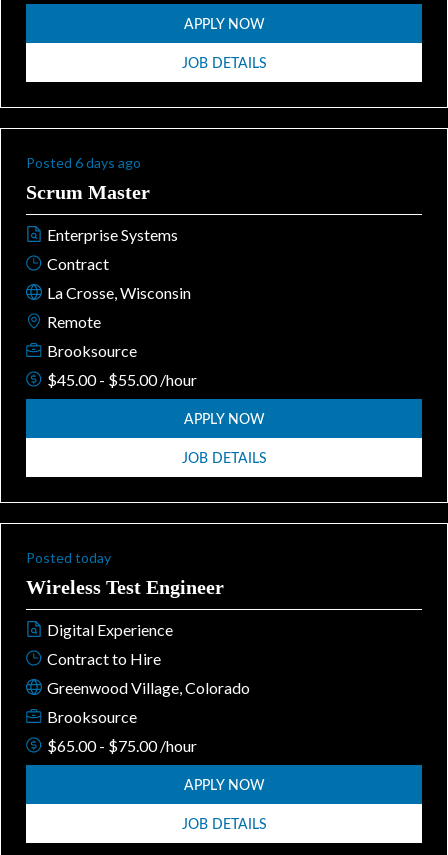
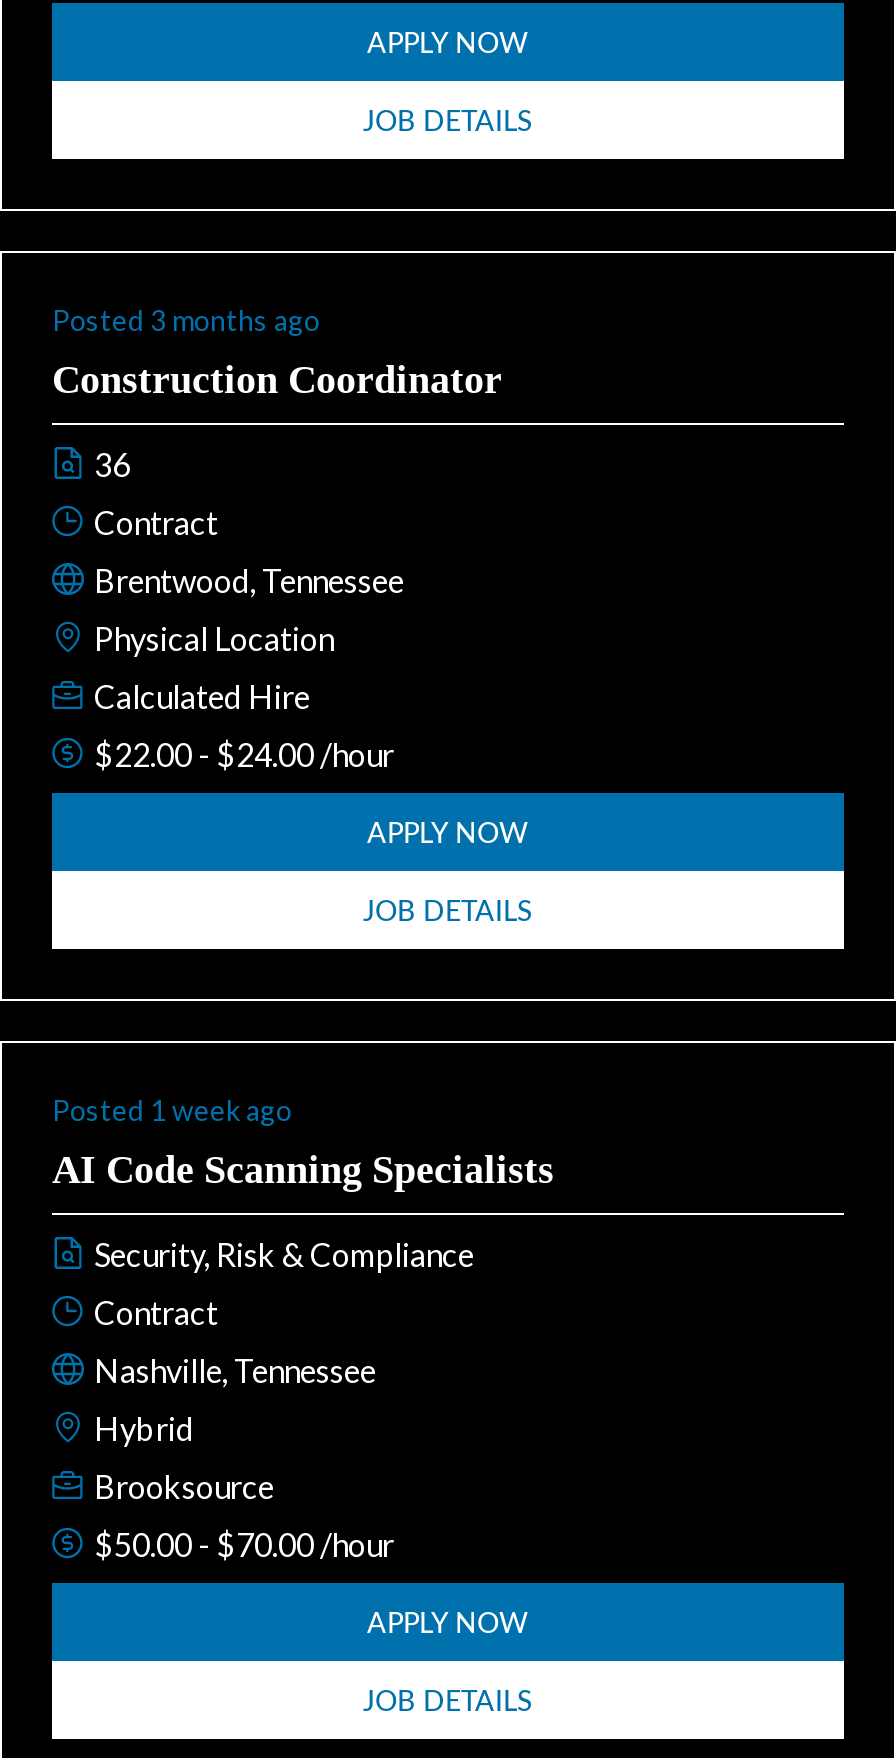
- Posted 6 days ago
+ Posted 3 months ago

- Scrum Master
+ Construction Coordinator

- Enterprise Systems
+ 36

- La Crosse, Wisconsin
+ Brentwood, Tennessee

- Remote
+ Physical Location

- Brooksource
+ Calculated Hire

- $45.00 - $55.00 /hour
+ $22.00 - $24.00 /hour

- Posted today
- Wireless Test Engineer
- Digital Experience
- Contract to Hire
- Greenwood Village, Colorado
+ Posted 1 week ago
+ AI Code Scanning Specialists
+ Security, Risk & Compliance
+ Contract
+ Nashville, Tennessee
+ Hybrid

- $65.00 - $75.00 /hour
+ $50.00 - $70.00 /hour
